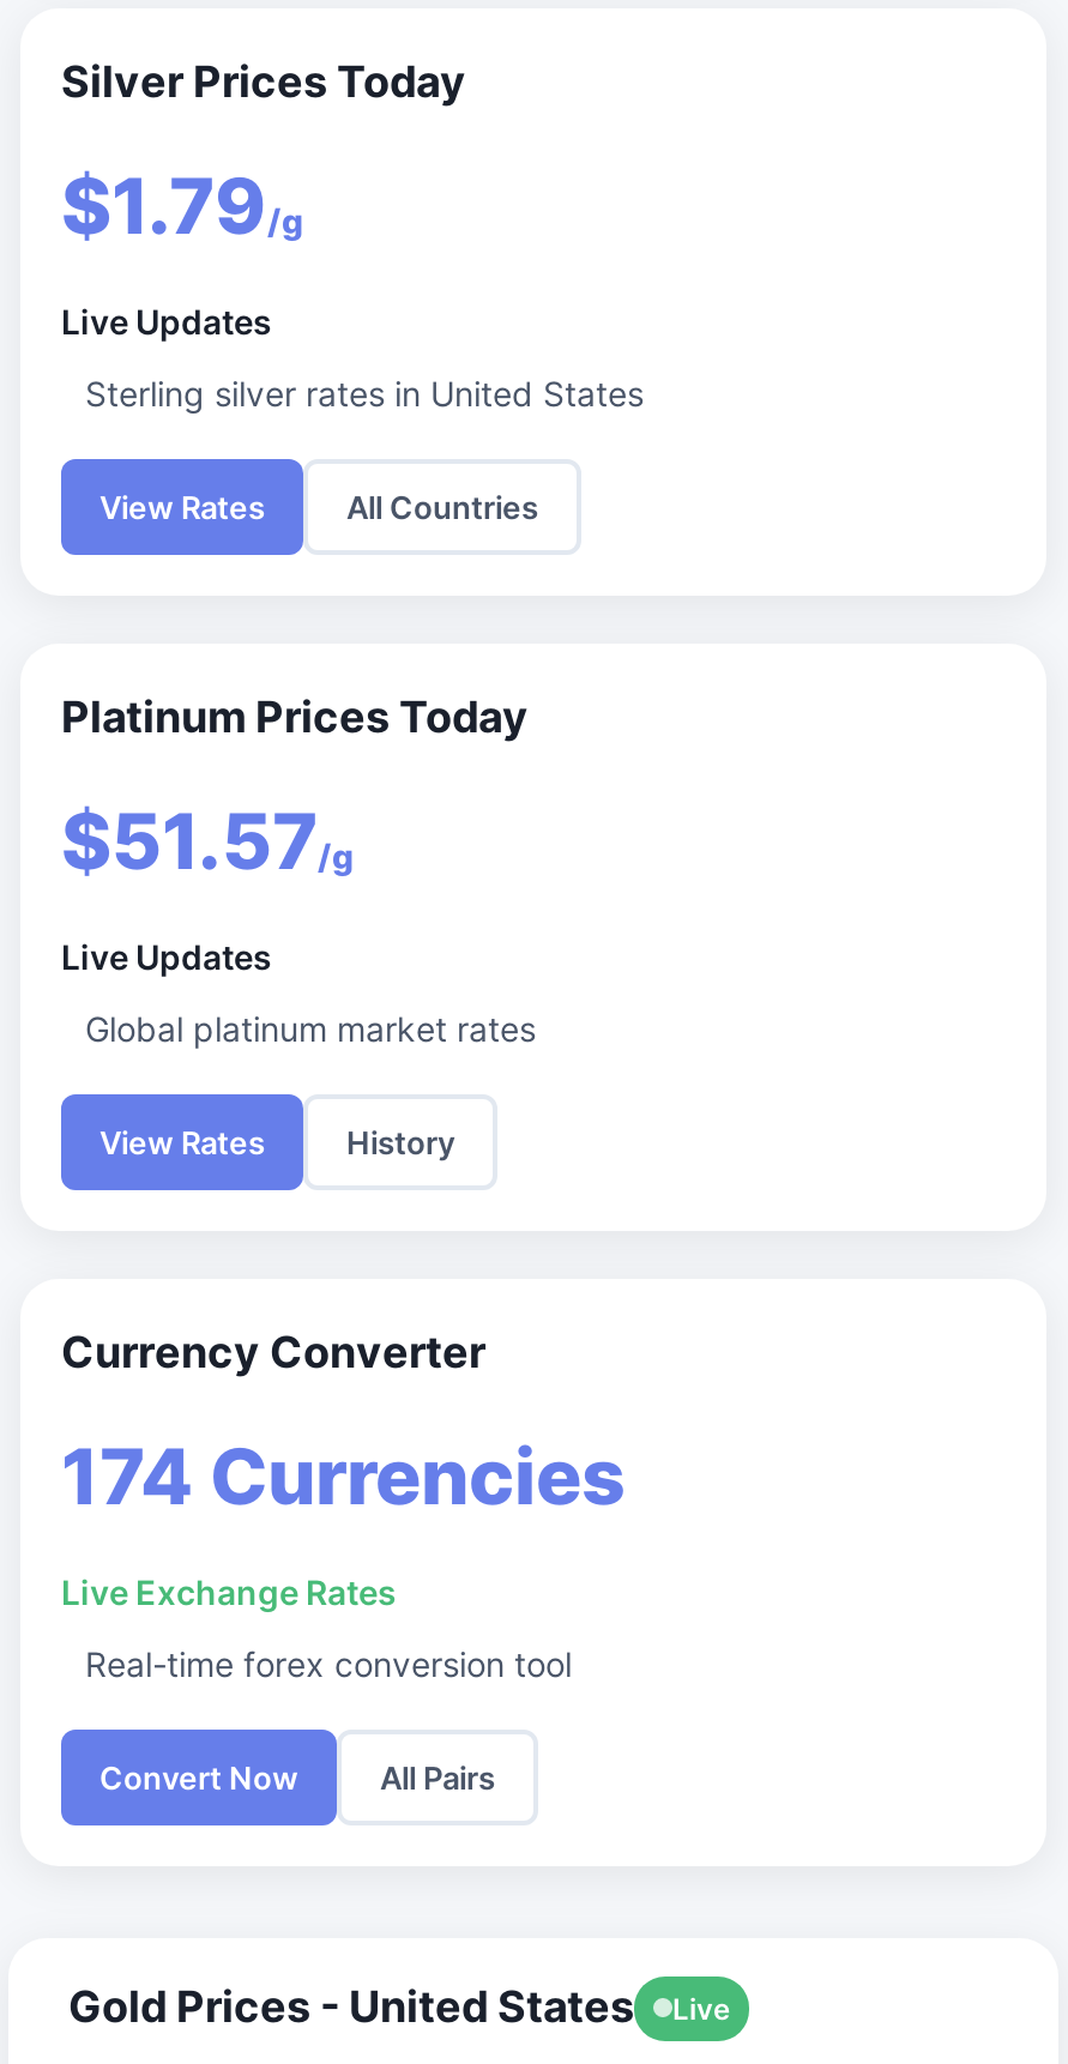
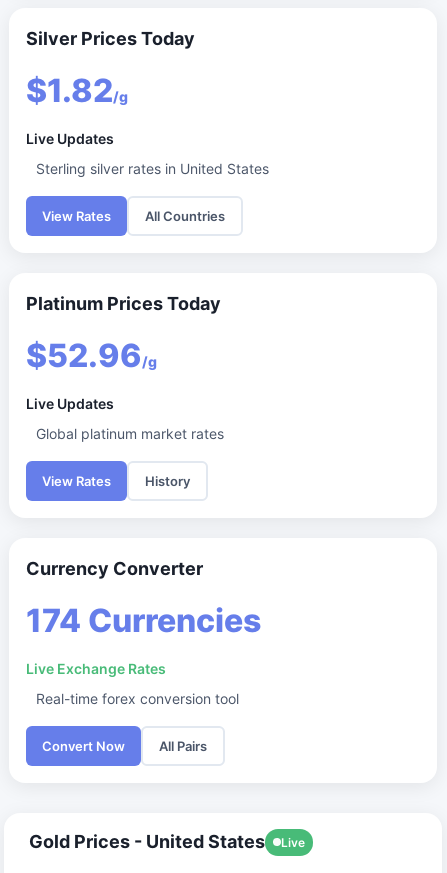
- $1.79/g
+ $1.82/g

- $51.57/g
+ $52.96/g
